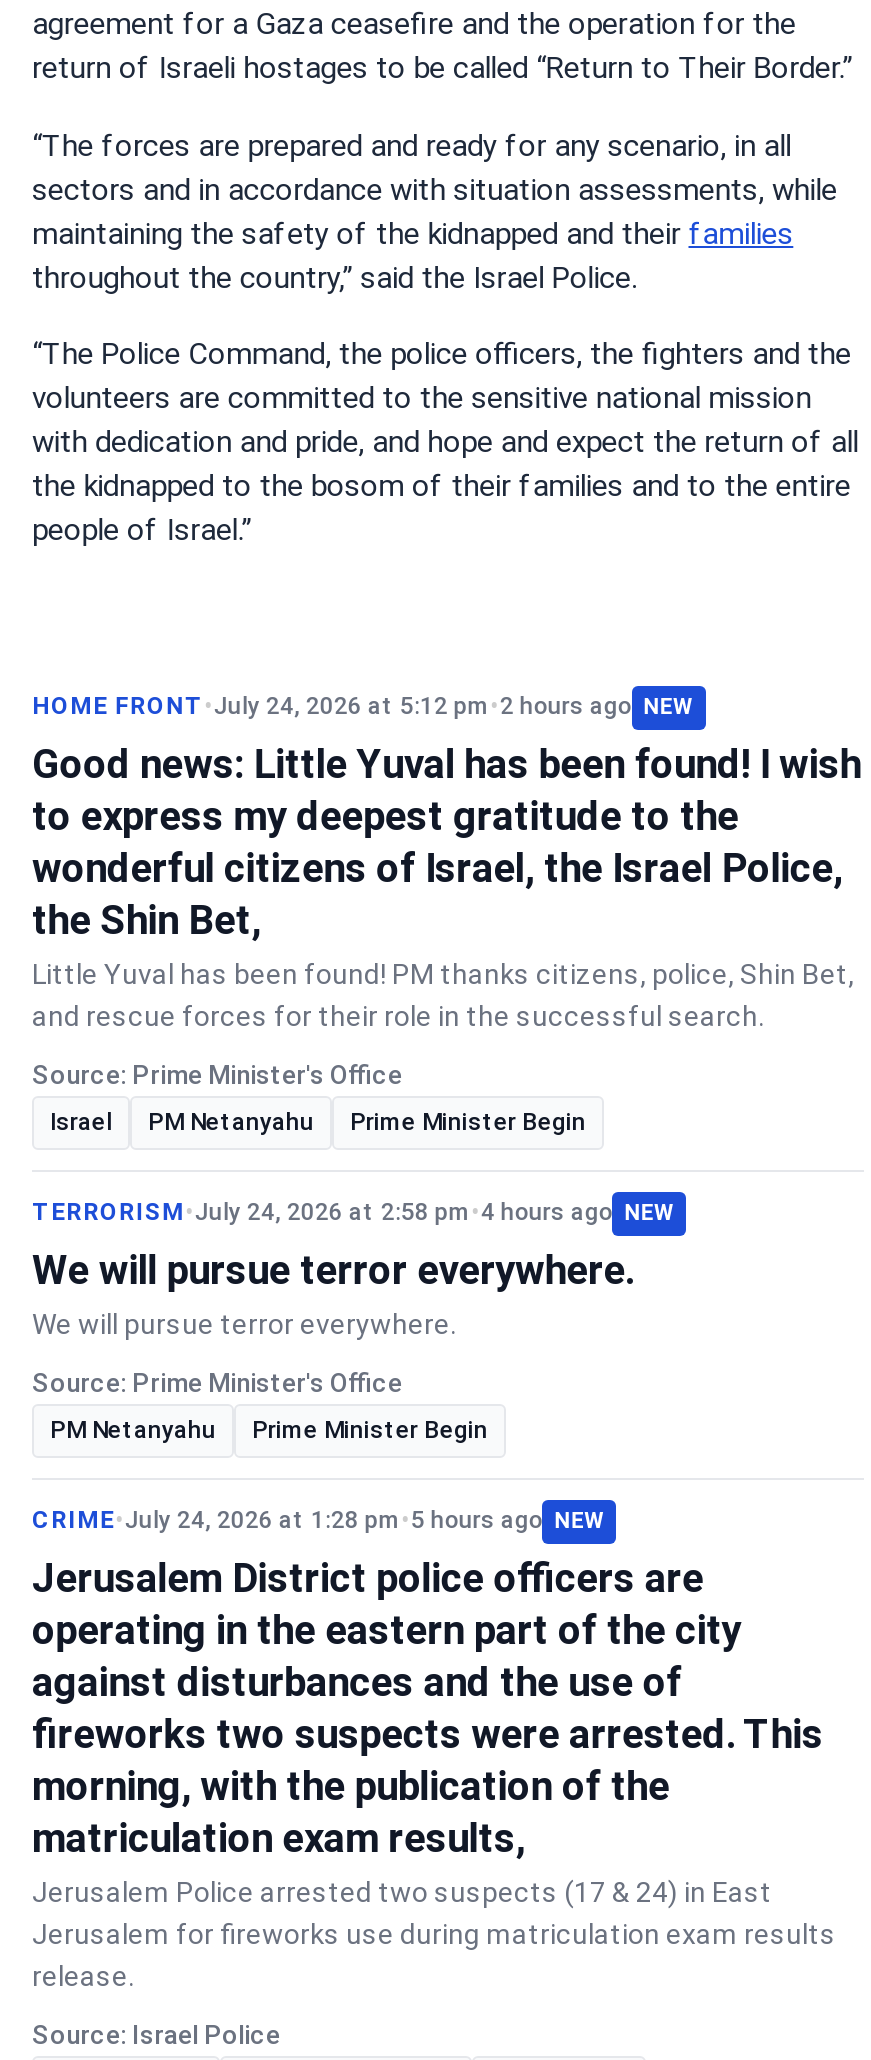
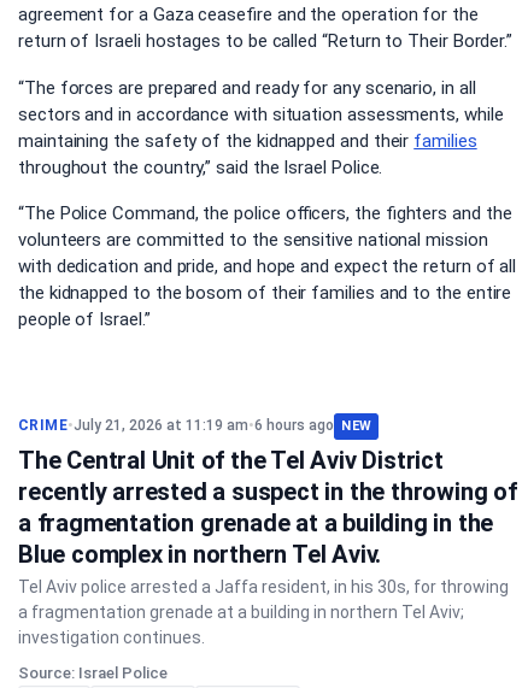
- HOME FRONT • July 24, 2026 at 5:12 pm • 2 hours ago NEW
- Good news: Little Yuval has been found! I wish
- to express my deepest gratitude to the
- wonderful citizens of Israel, the Israel Police,
- the Shin Bet,
- Little Yuval has been found! PM thanks citizens, police, Shin Bet,
- and rescue forces for their role in the successful search.
- Source: Prime Minister's Office
- Israel
- PM Netanyahu
- Prime Minister Begin
- TERRORISM • July 24, 2026 at 2:58 pm • 4 hours ago NEW
- We will pursue terror everywhere.
- We will pursue terror everywhere.
- Source: Prime Minister's Office
- PM Netanyahu
- Prime Minister Begin
- CRIME • July 24, 2026 at 1:28 pm • 5 hours ago NEW
- Jerusalem District police officers are
- operating in the eastern part of the city
- against disturbances and the use of
- fireworks two suspects were arrested. This
- morning, with the publication of the
- matriculation exam results,
- Jerusalem Police arrested two suspects (17 & 24) in East
- Jerusalem for fireworks use during matriculation exam results
- release.
+ CRIME • July 21, 2026 at 11:19 am • 6 hours ago NEW
+ The Central Unit of the Tel Aviv District
+ recently arrested a suspect in the throwing of
+ a fragmentation grenade at a building in the
+ Blue complex in northern Tel Aviv.
+ Tel Aviv police arrested a Jaffa resident, in his 30s, for throwing
+ a fragmentation grenade at a building in northern Tel Aviv;
+ investigation continues.
